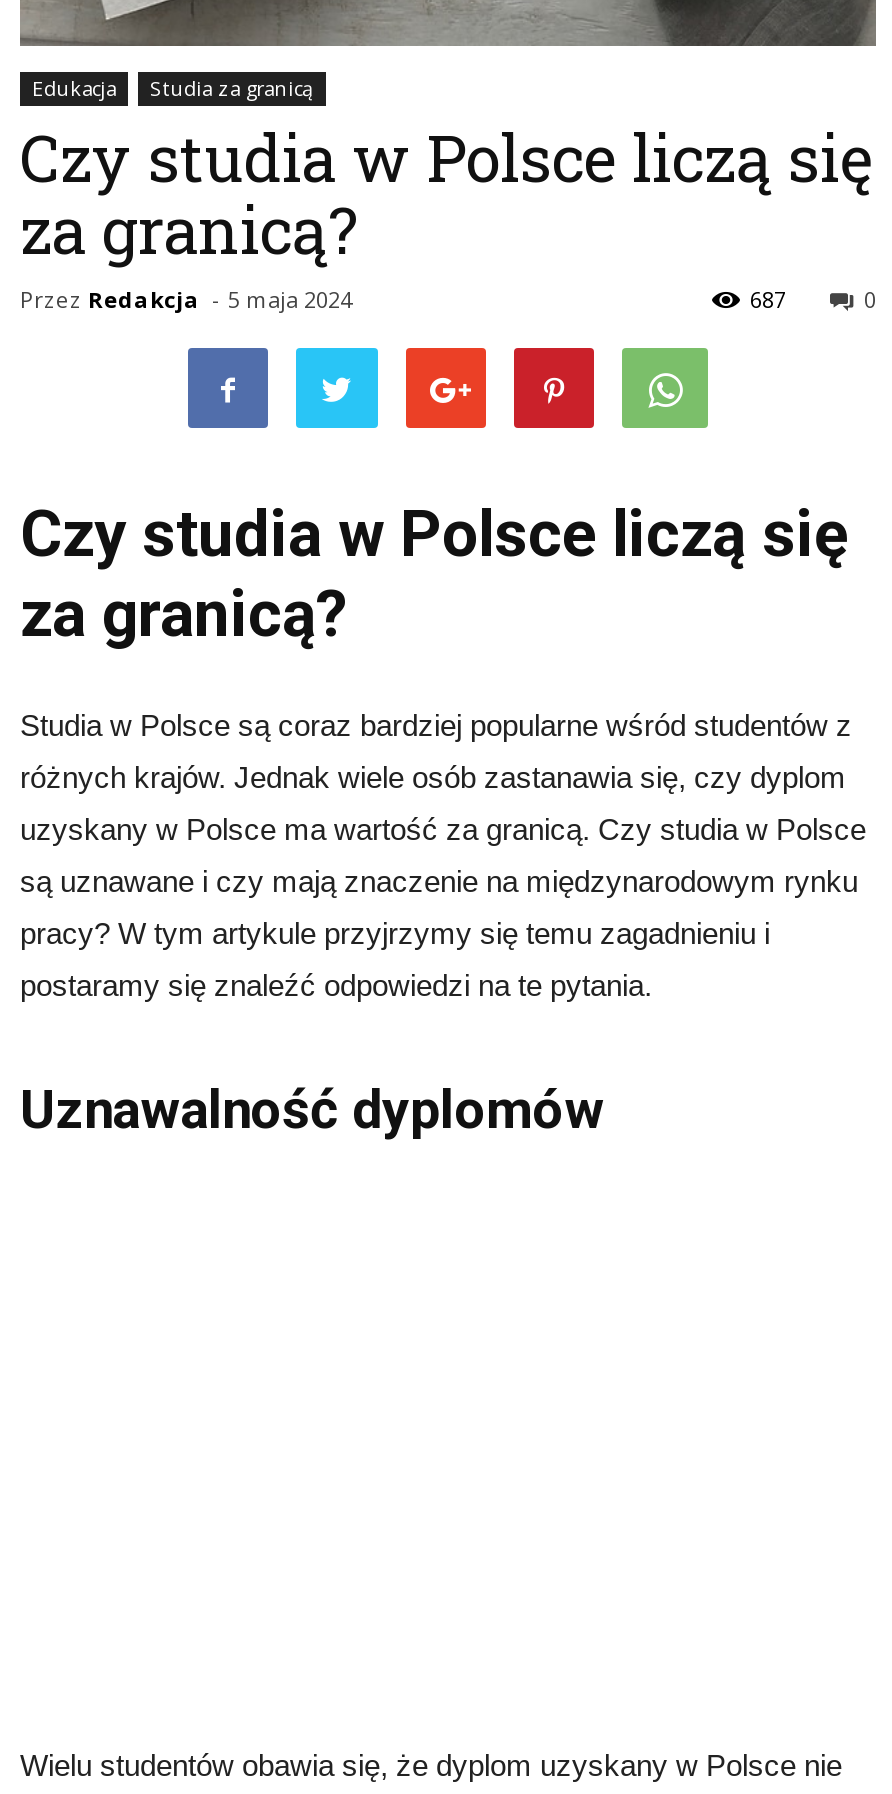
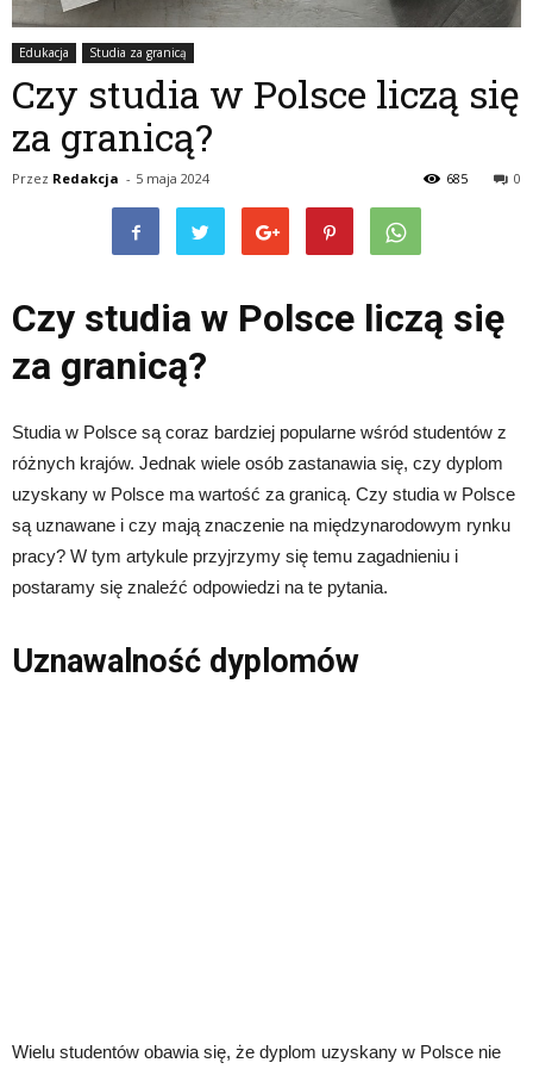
- 687
+ 685
